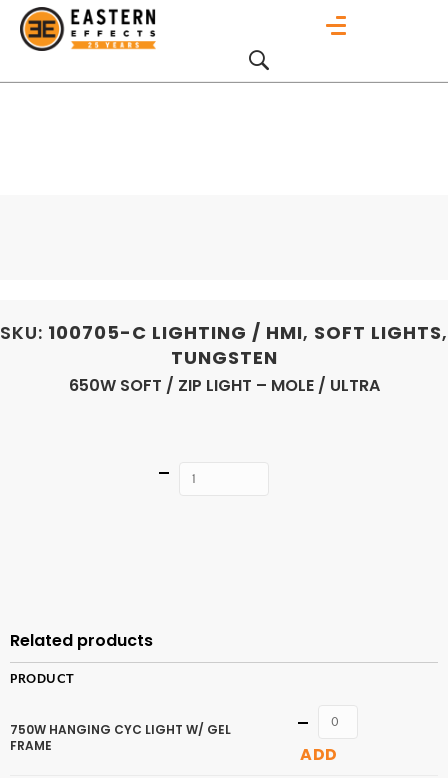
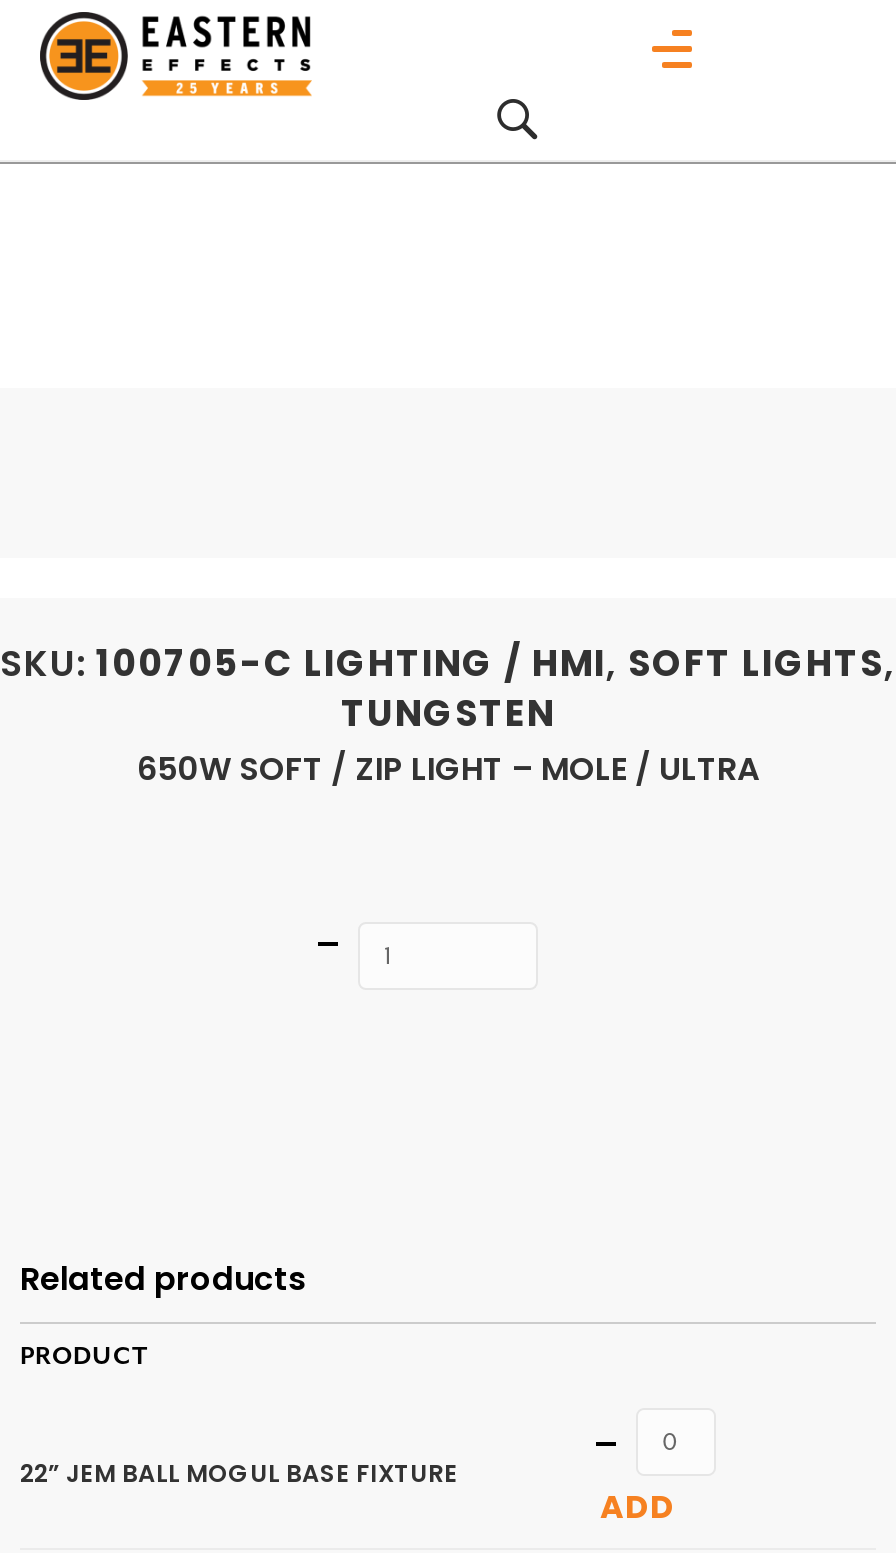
- 750W HANGING CYC LIGHT W/ GEL
- FRAME
+ 22” JEM BALL MOGUL BASE FIXTURE
